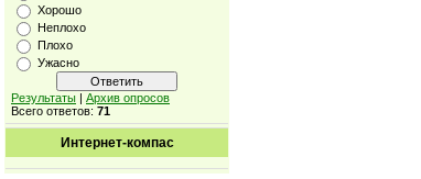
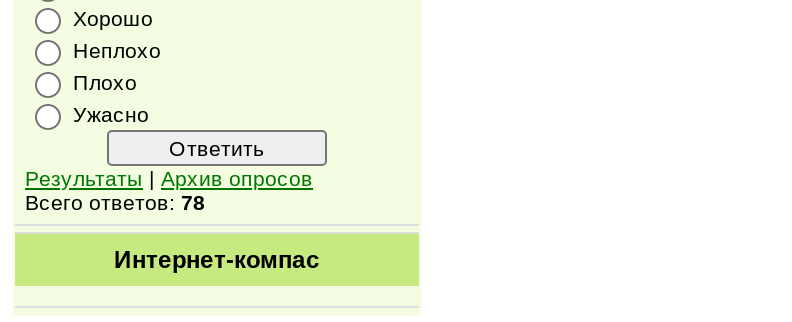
- Всего ответов:71
+ Всего ответов:78
